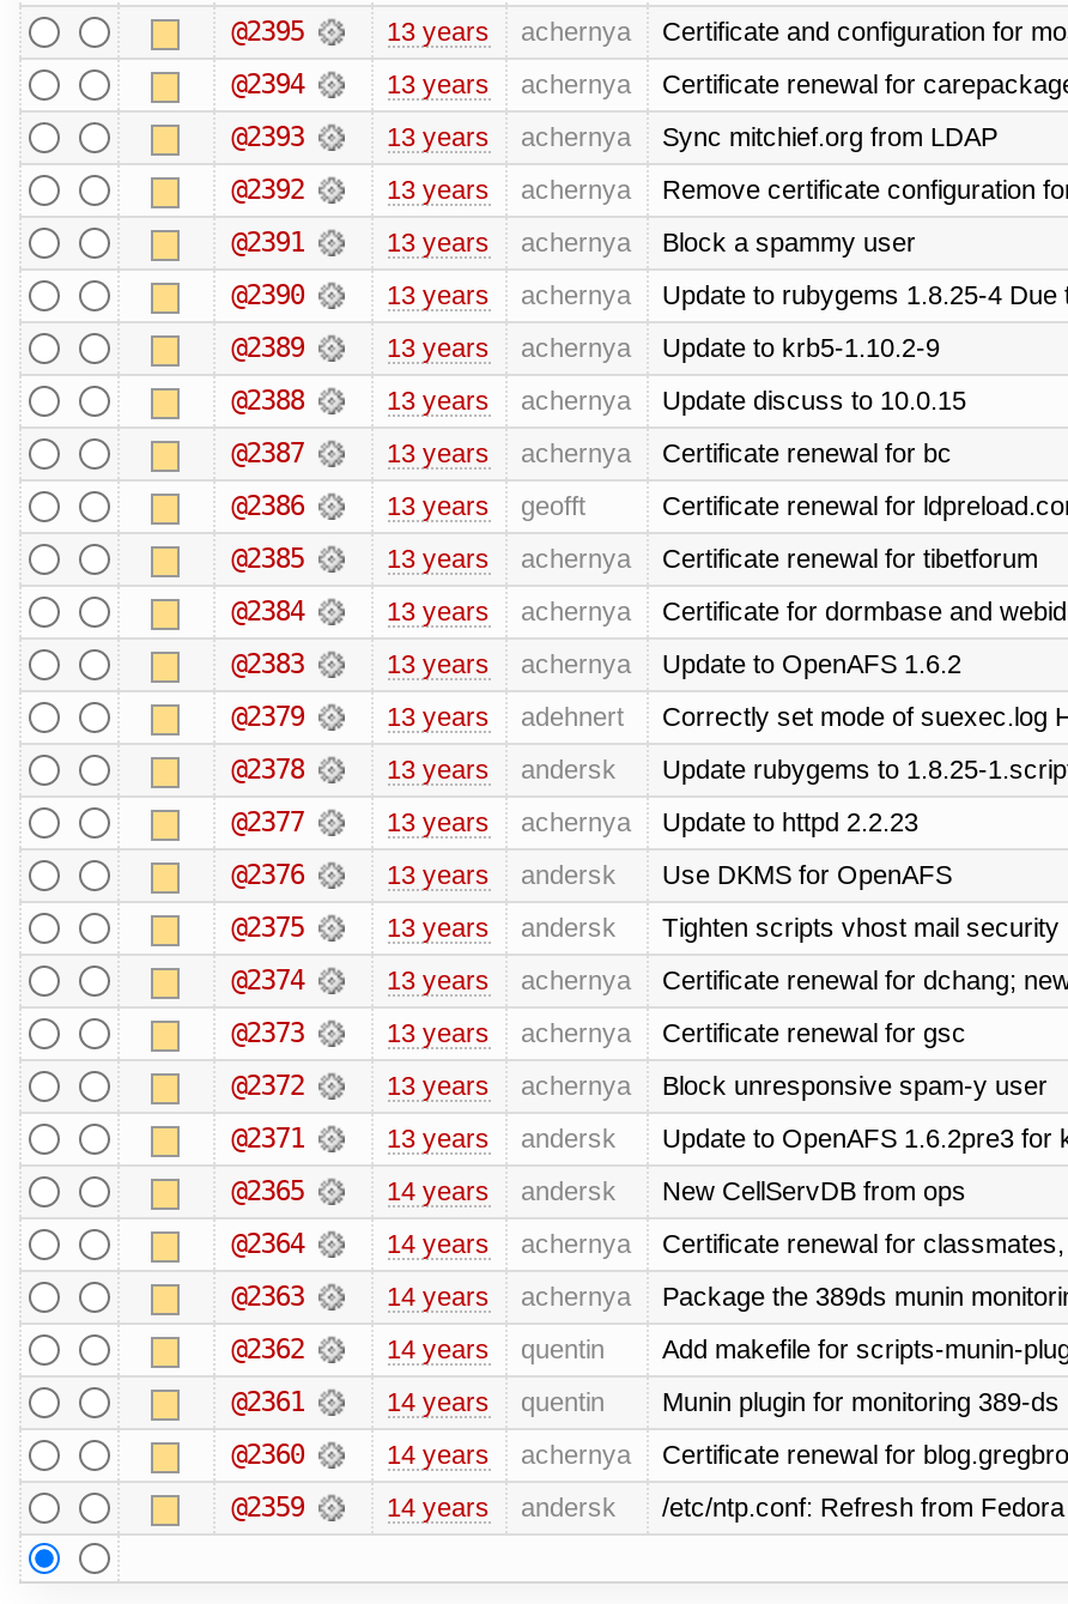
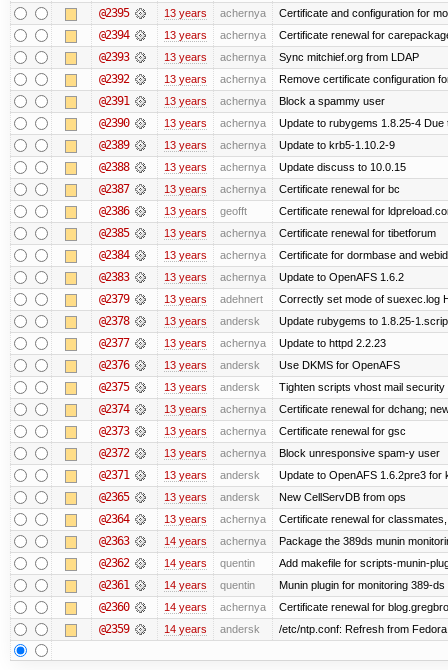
- 14 years andersk New CellServDB from ops
+ 13 years andersk New CellServDB from ops

- 14 years
+ 13 years
